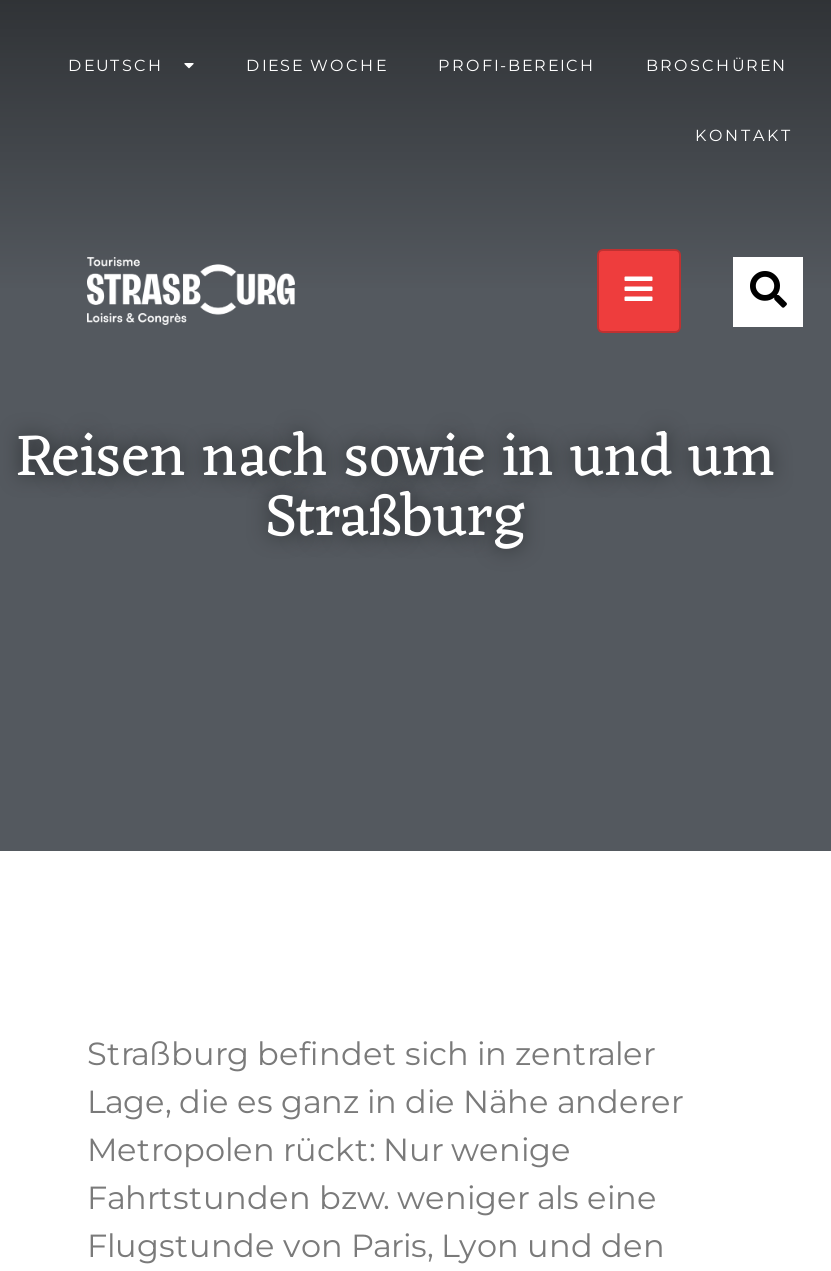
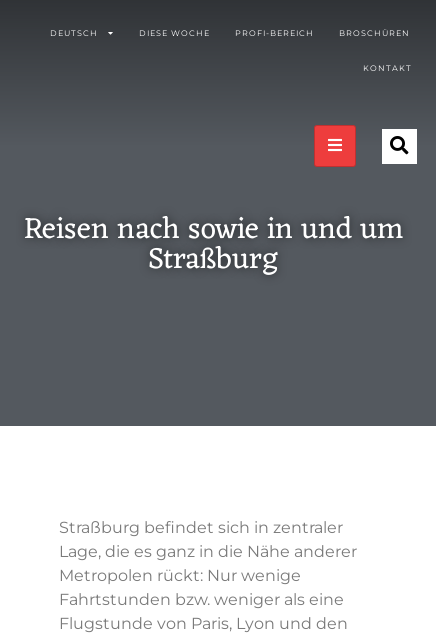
- [image]
